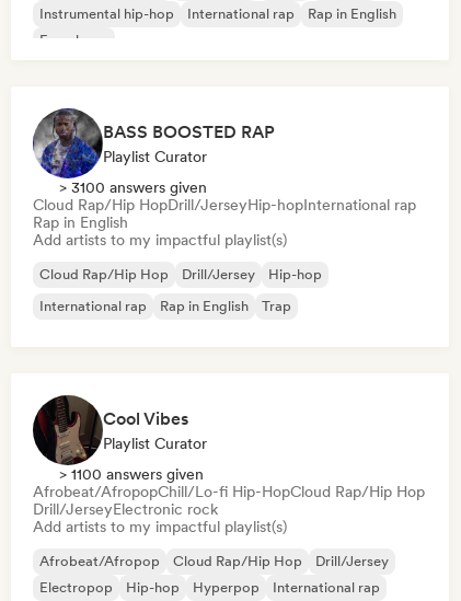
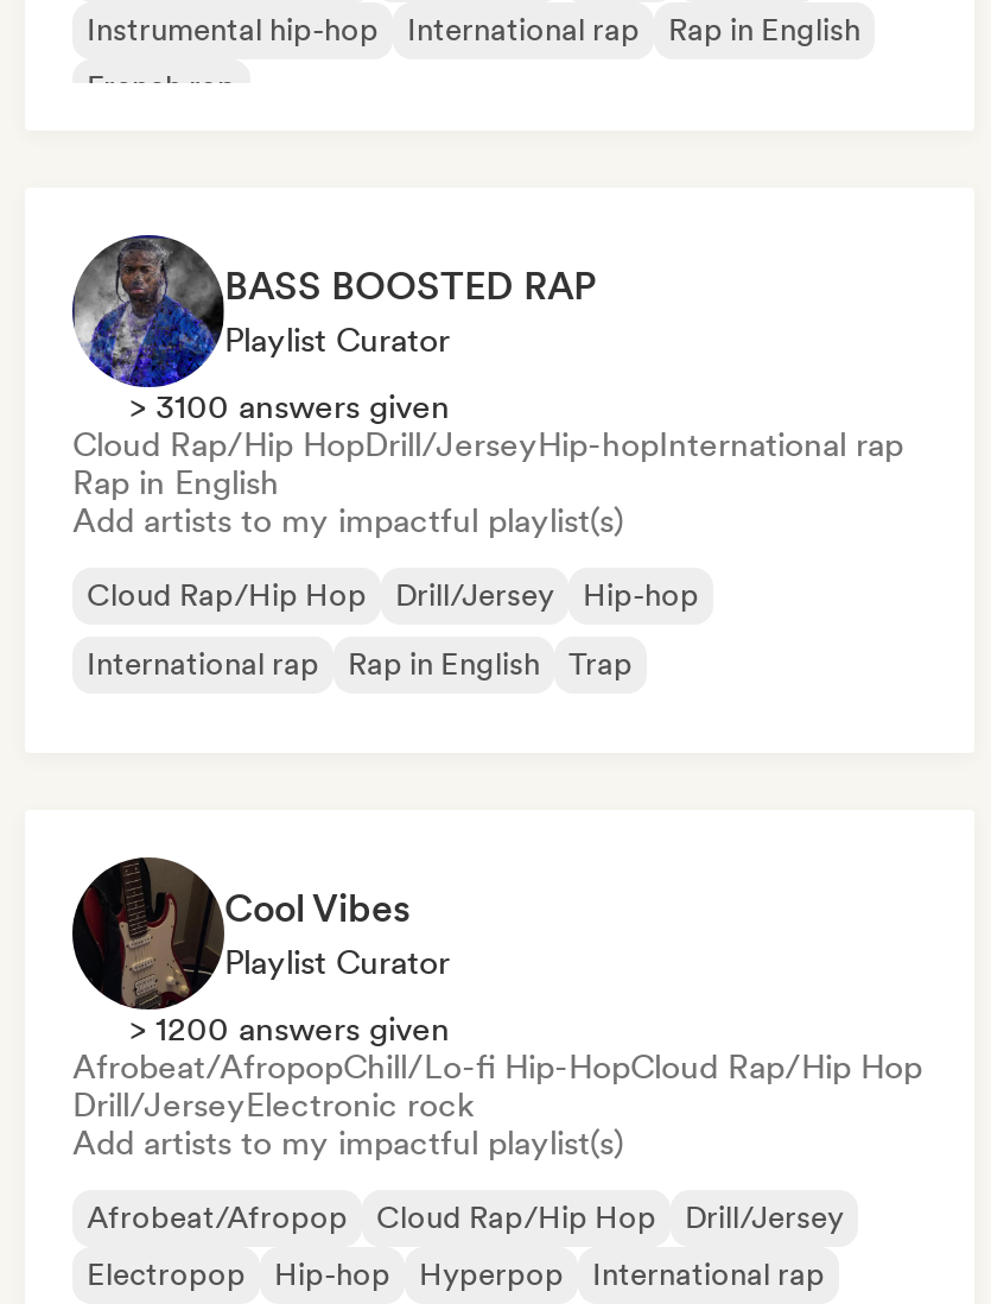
- > 1100 answers given
+ > 1200 answers given
